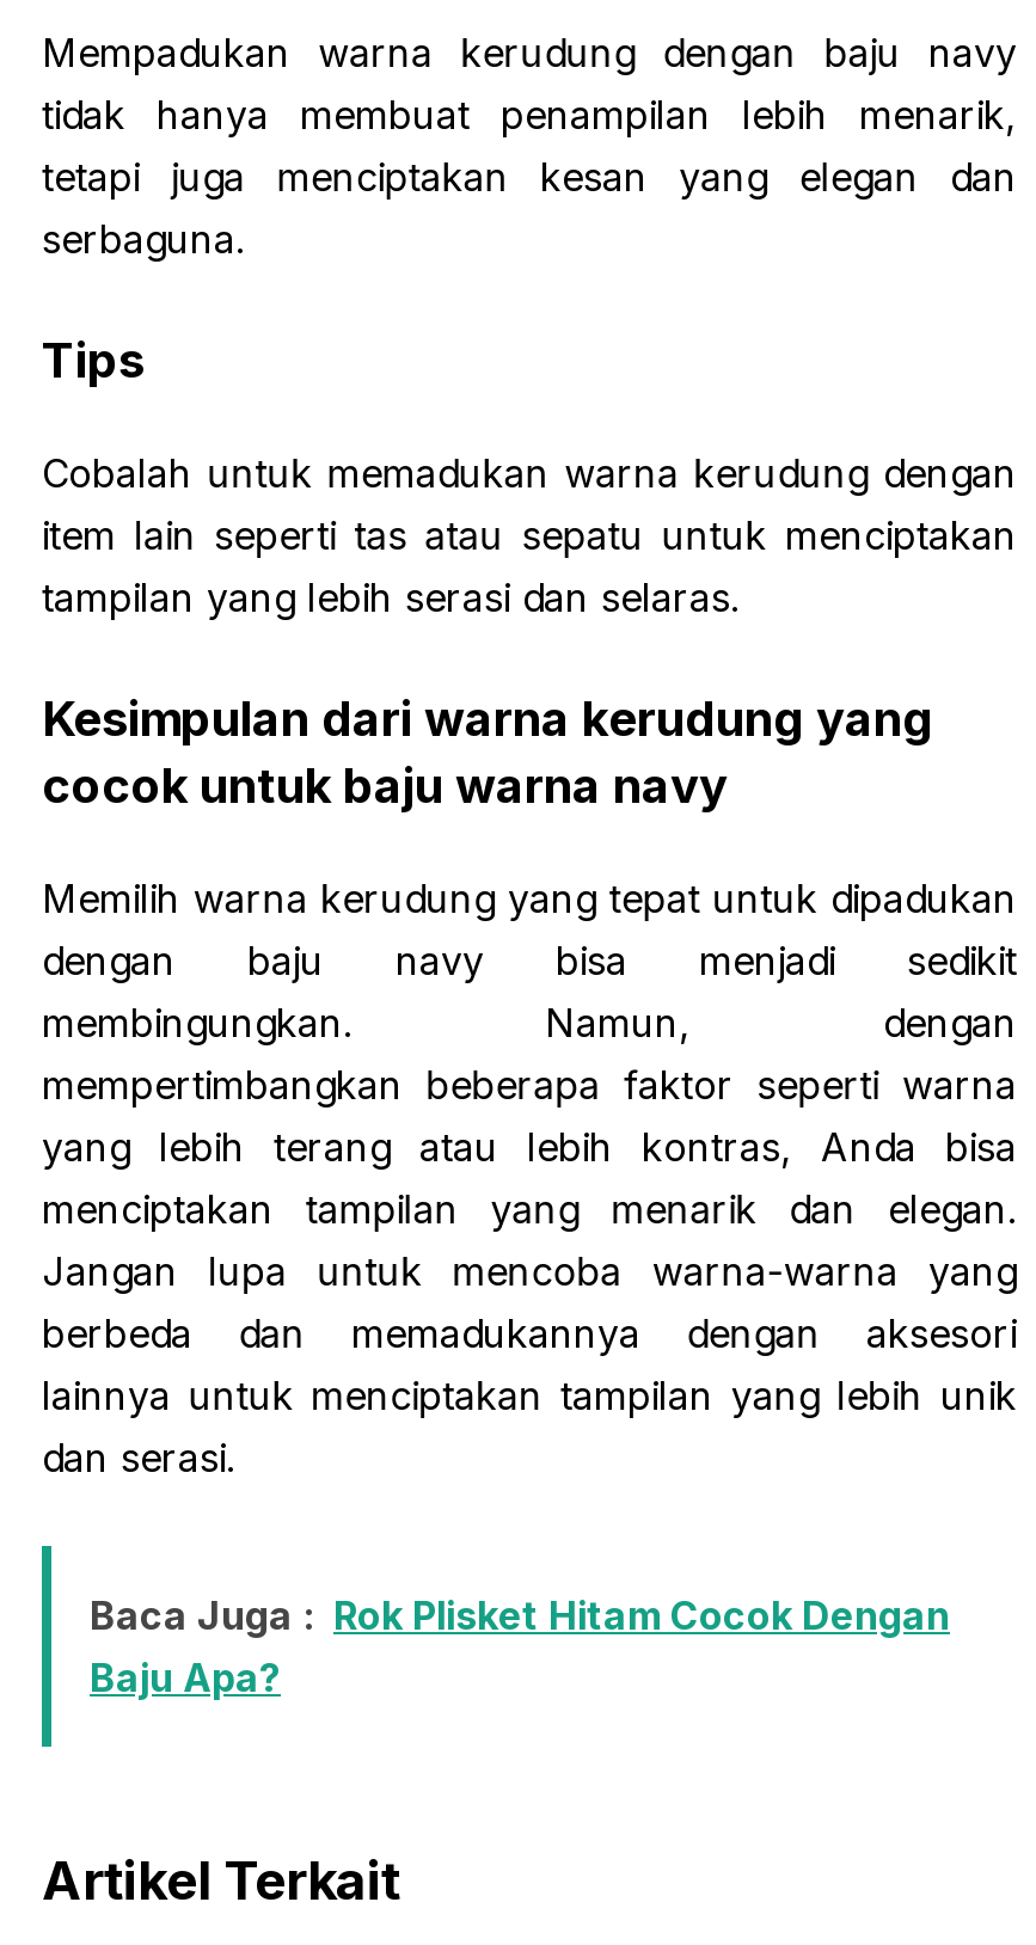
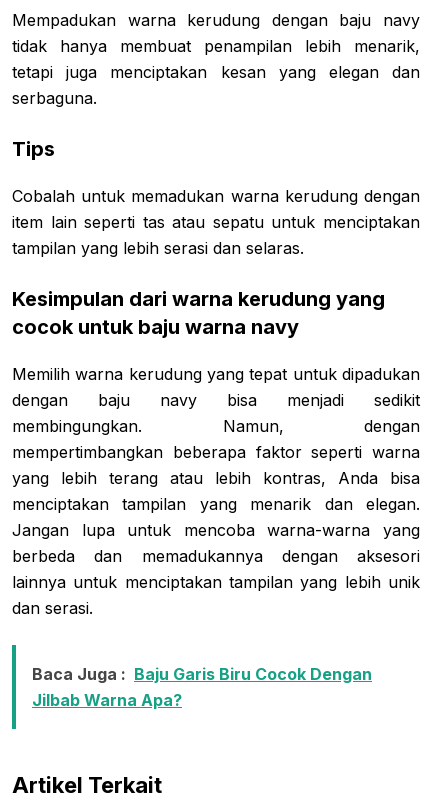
- Baca Juga : Rok Plisket Hitam Cocok Dengan
- Baju Apa?
+ Baca Juga : Baju Garis Biru Cocok Dengan
+ Jilbab Warna Apa?
